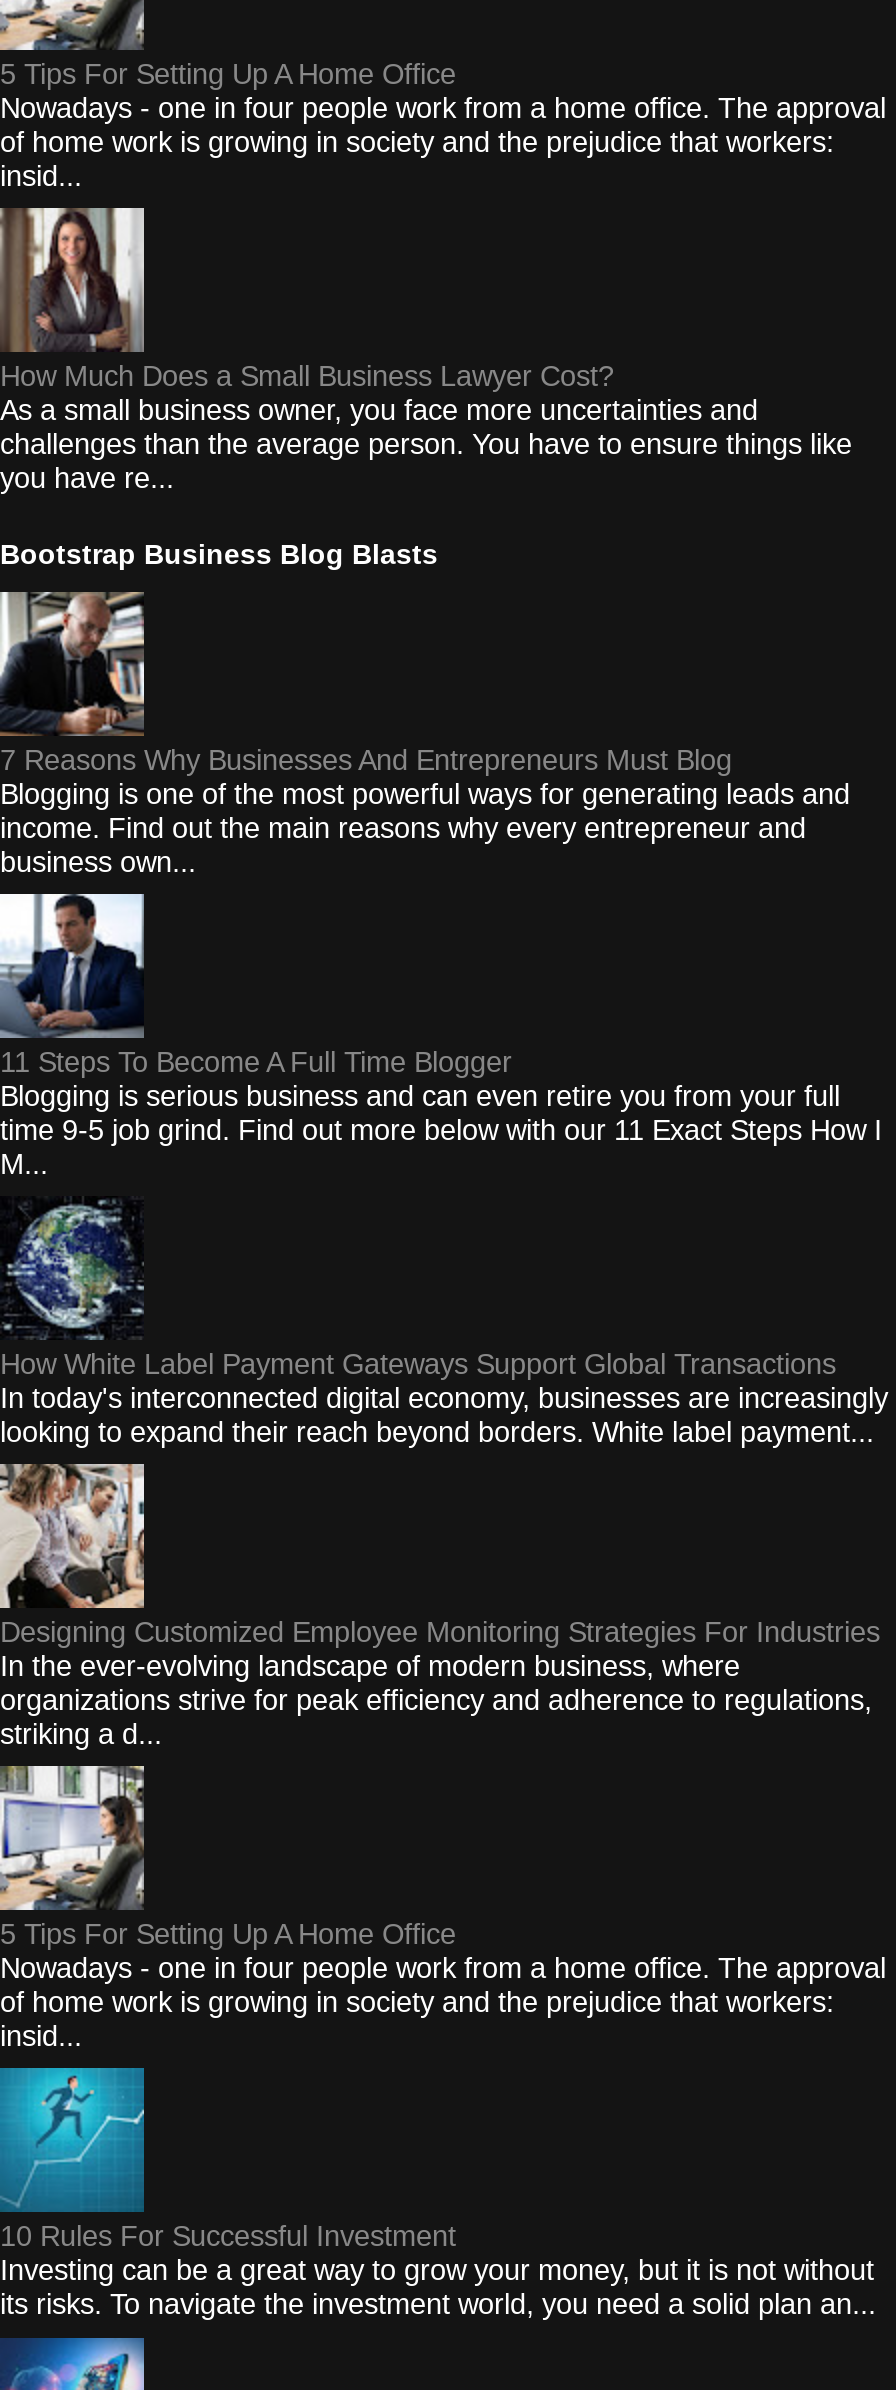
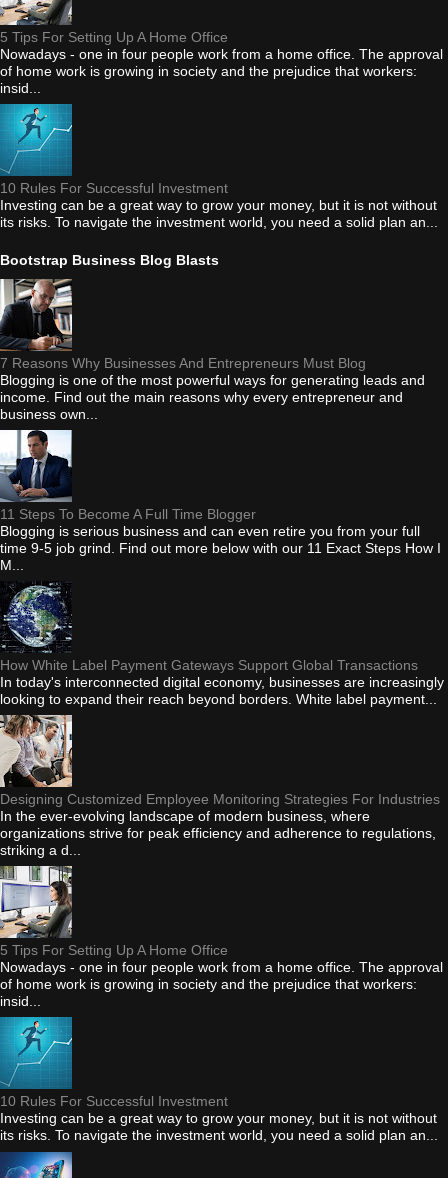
- [image]
- How Much Does a Small Business Lawyer Cost?
- As a small business owner, you face more uncertainties and
- challenges than the average person. You have to ensure things like
- you have re...
+ [image]
+ 10 Rules For Successful Investment
+ Investing can be a great way to grow your money, but it is not without
+ its risks. To navigate the investment world, you need a solid plan an...
